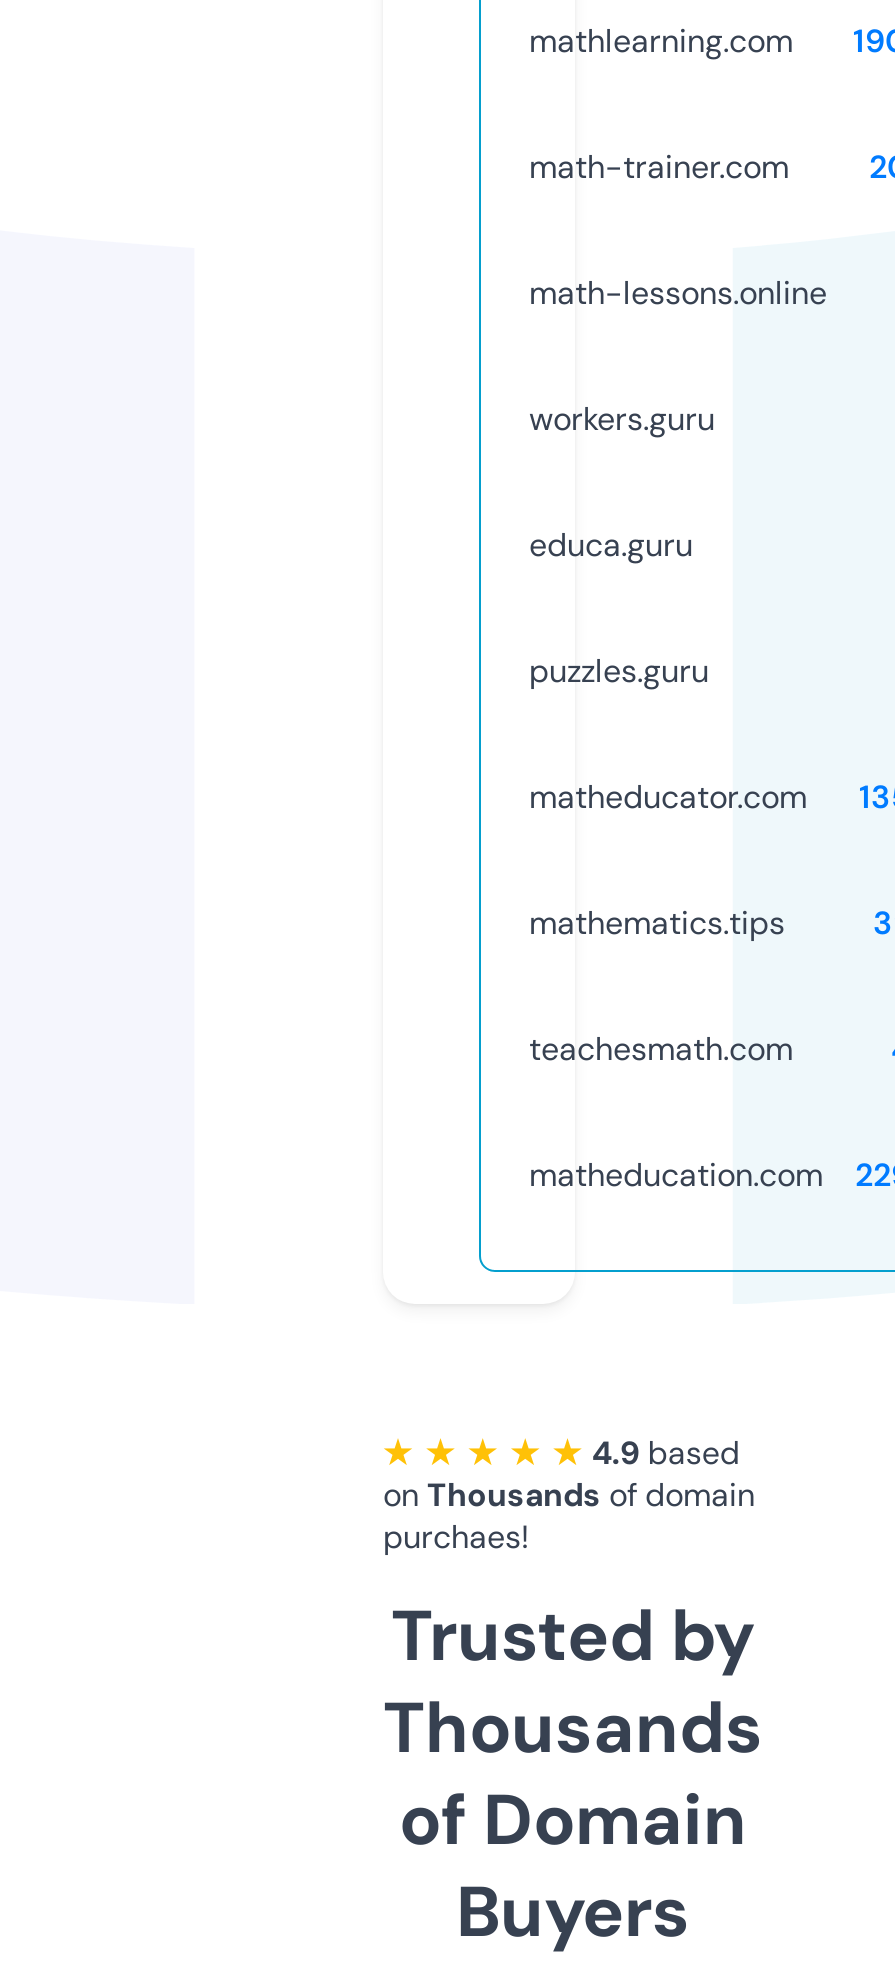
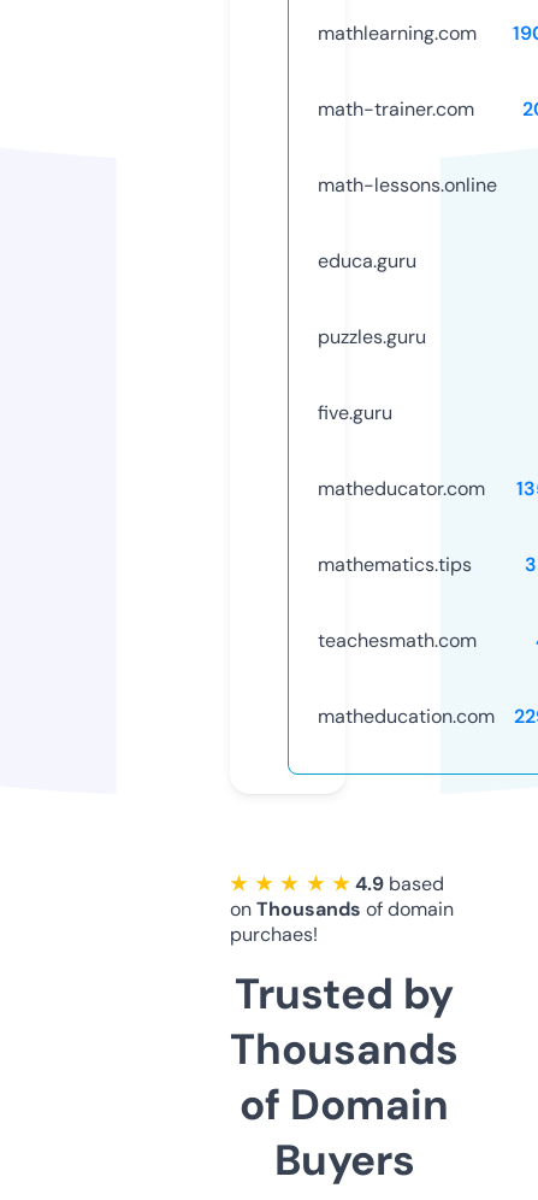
- workers.guru

moved up: educa.guru | puzzles.guru

+ five.guru
